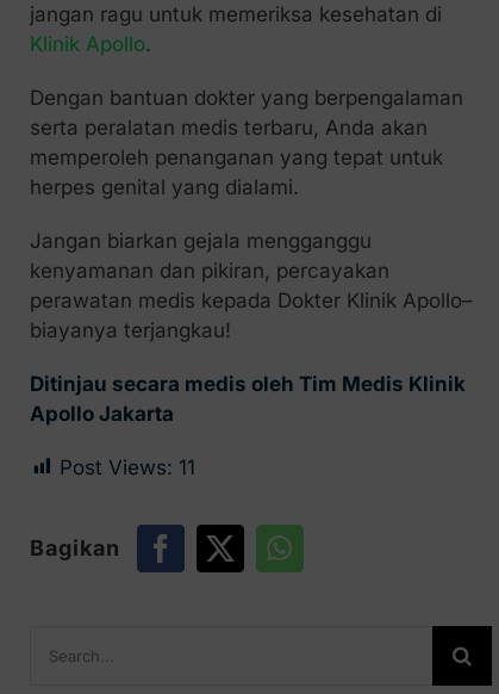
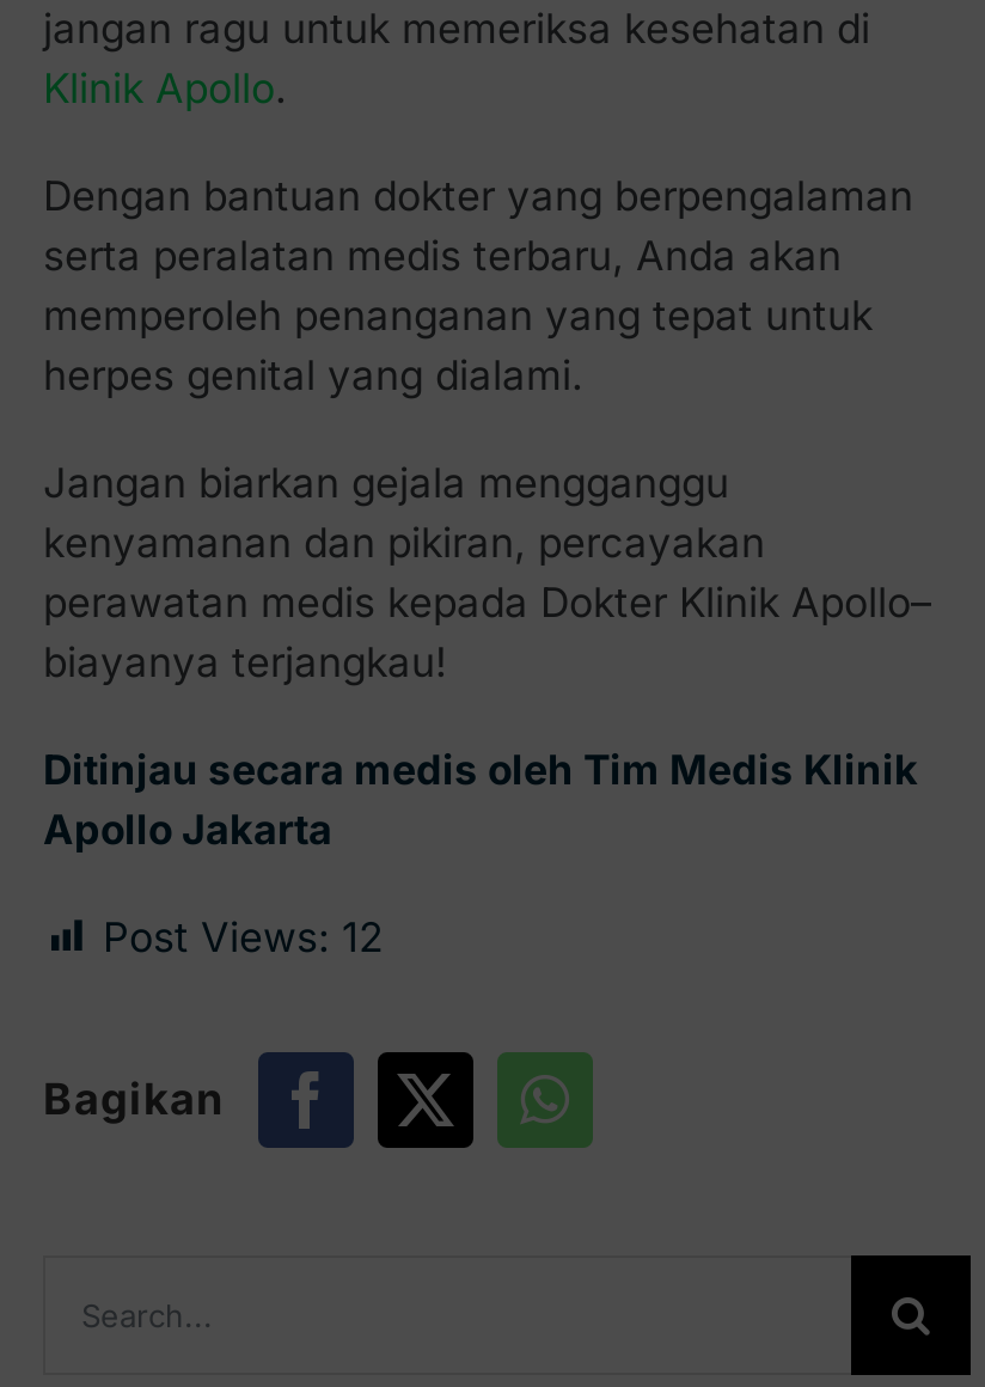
- Post Views: 11
+ Post Views: 12
